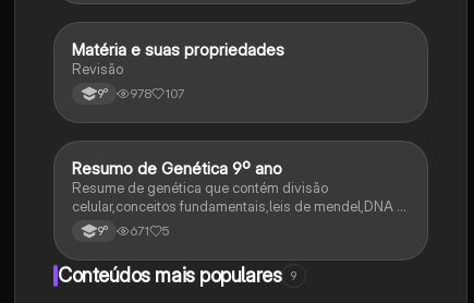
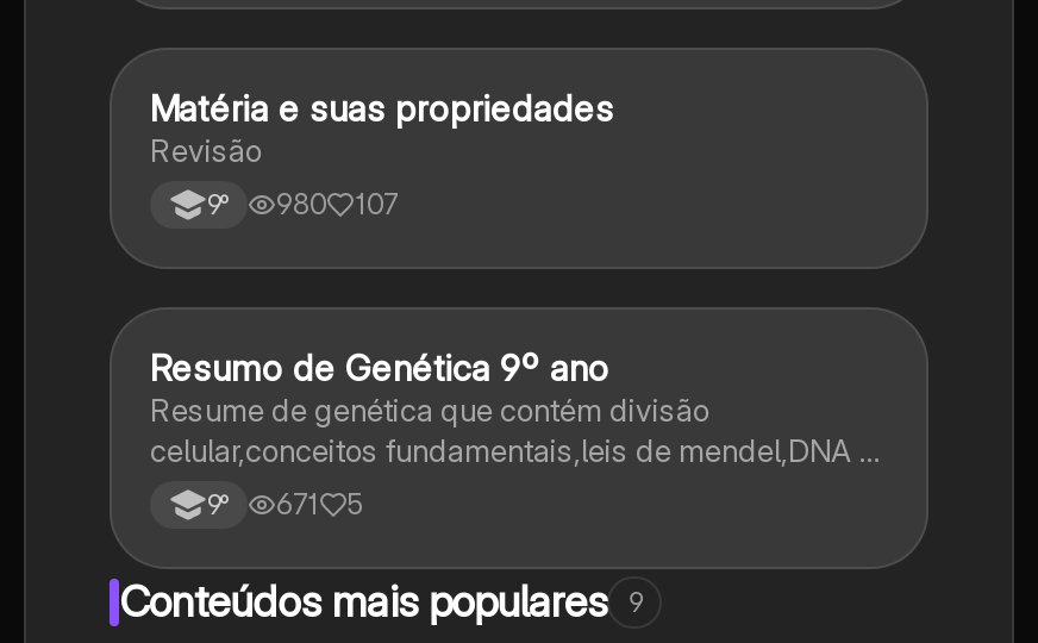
- 9° 978 107
+ 9° 980 107
